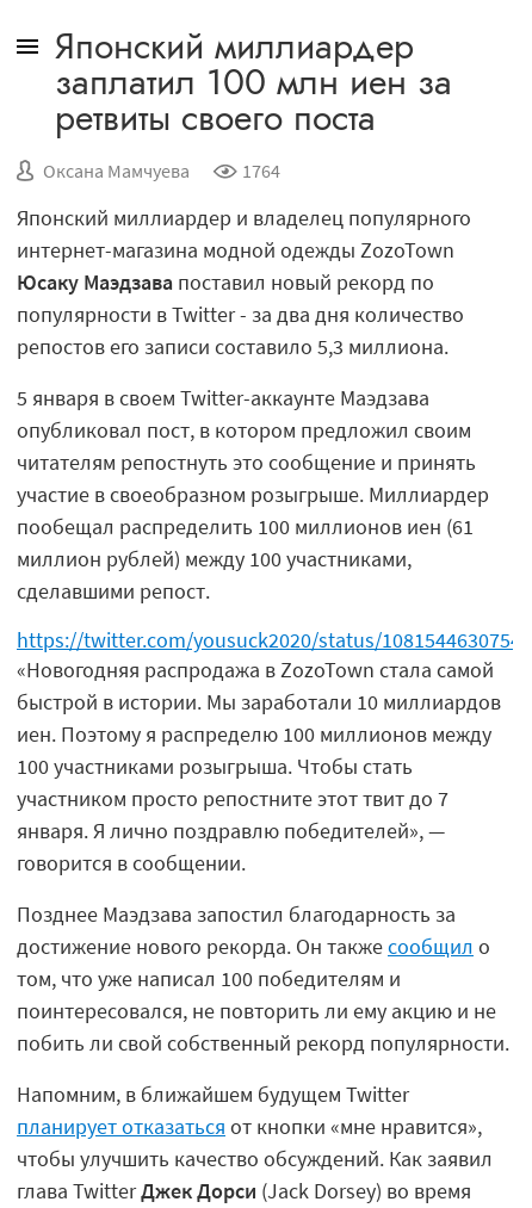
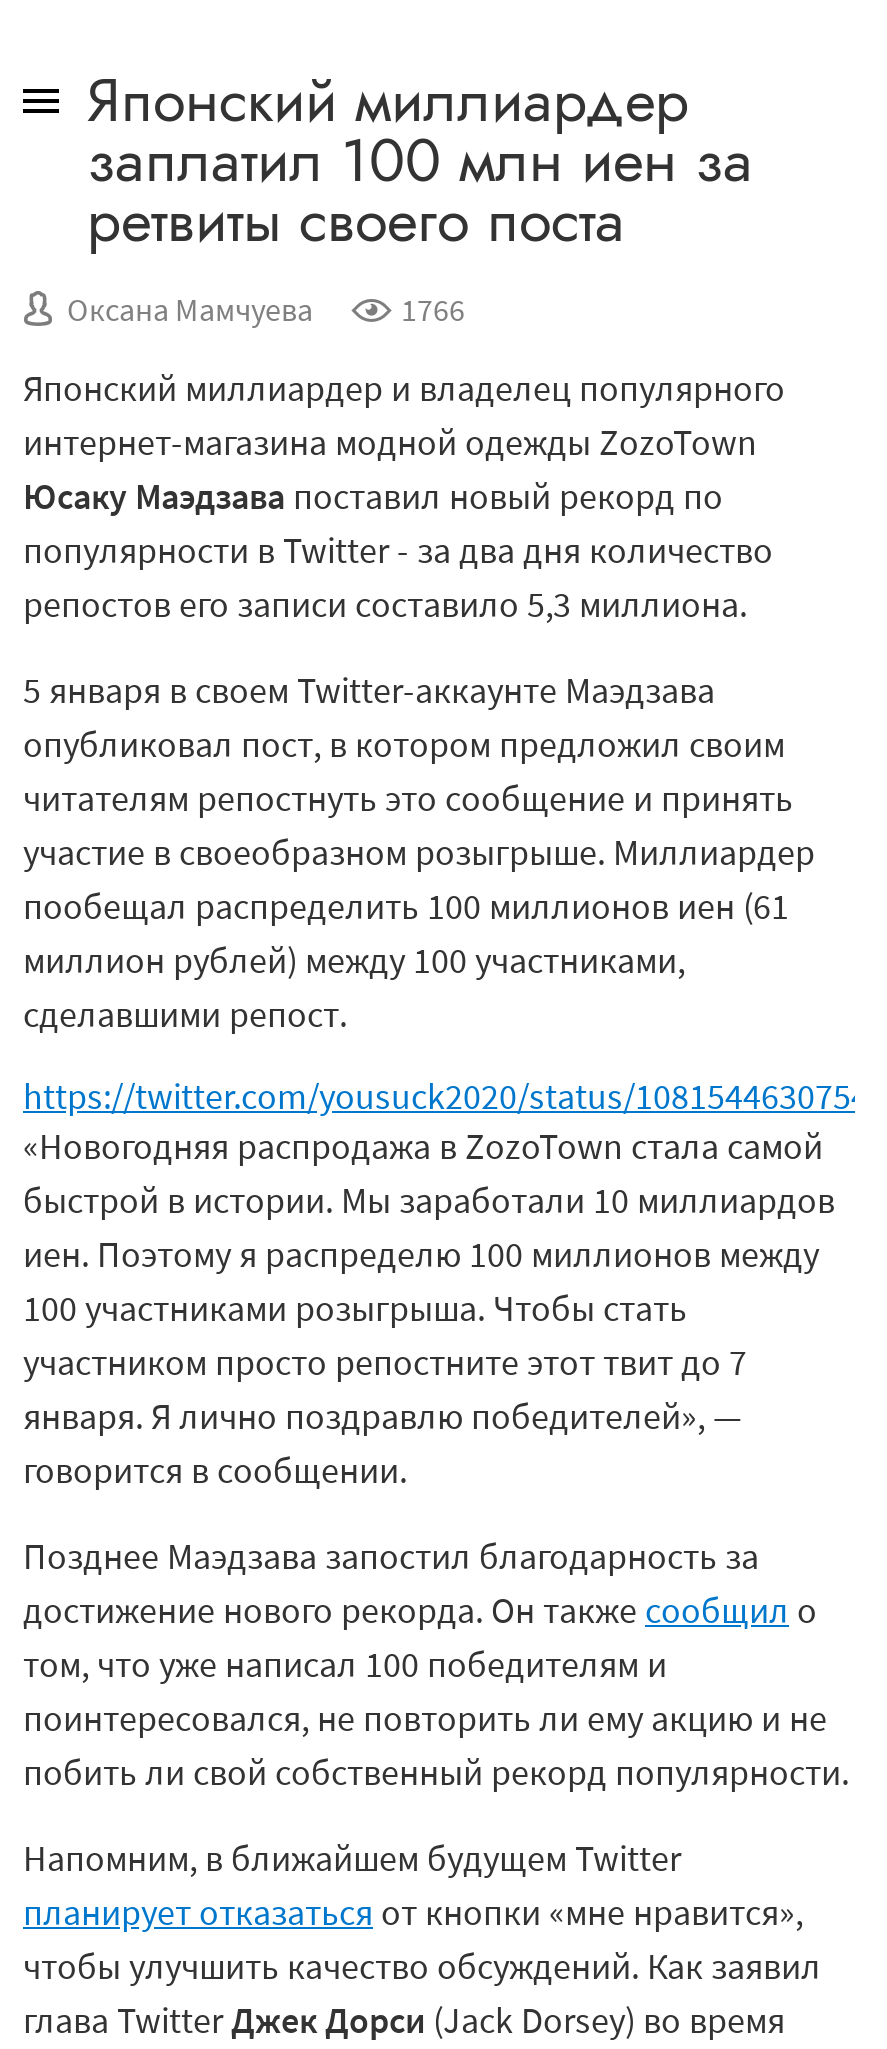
- 1764
+ 1766
